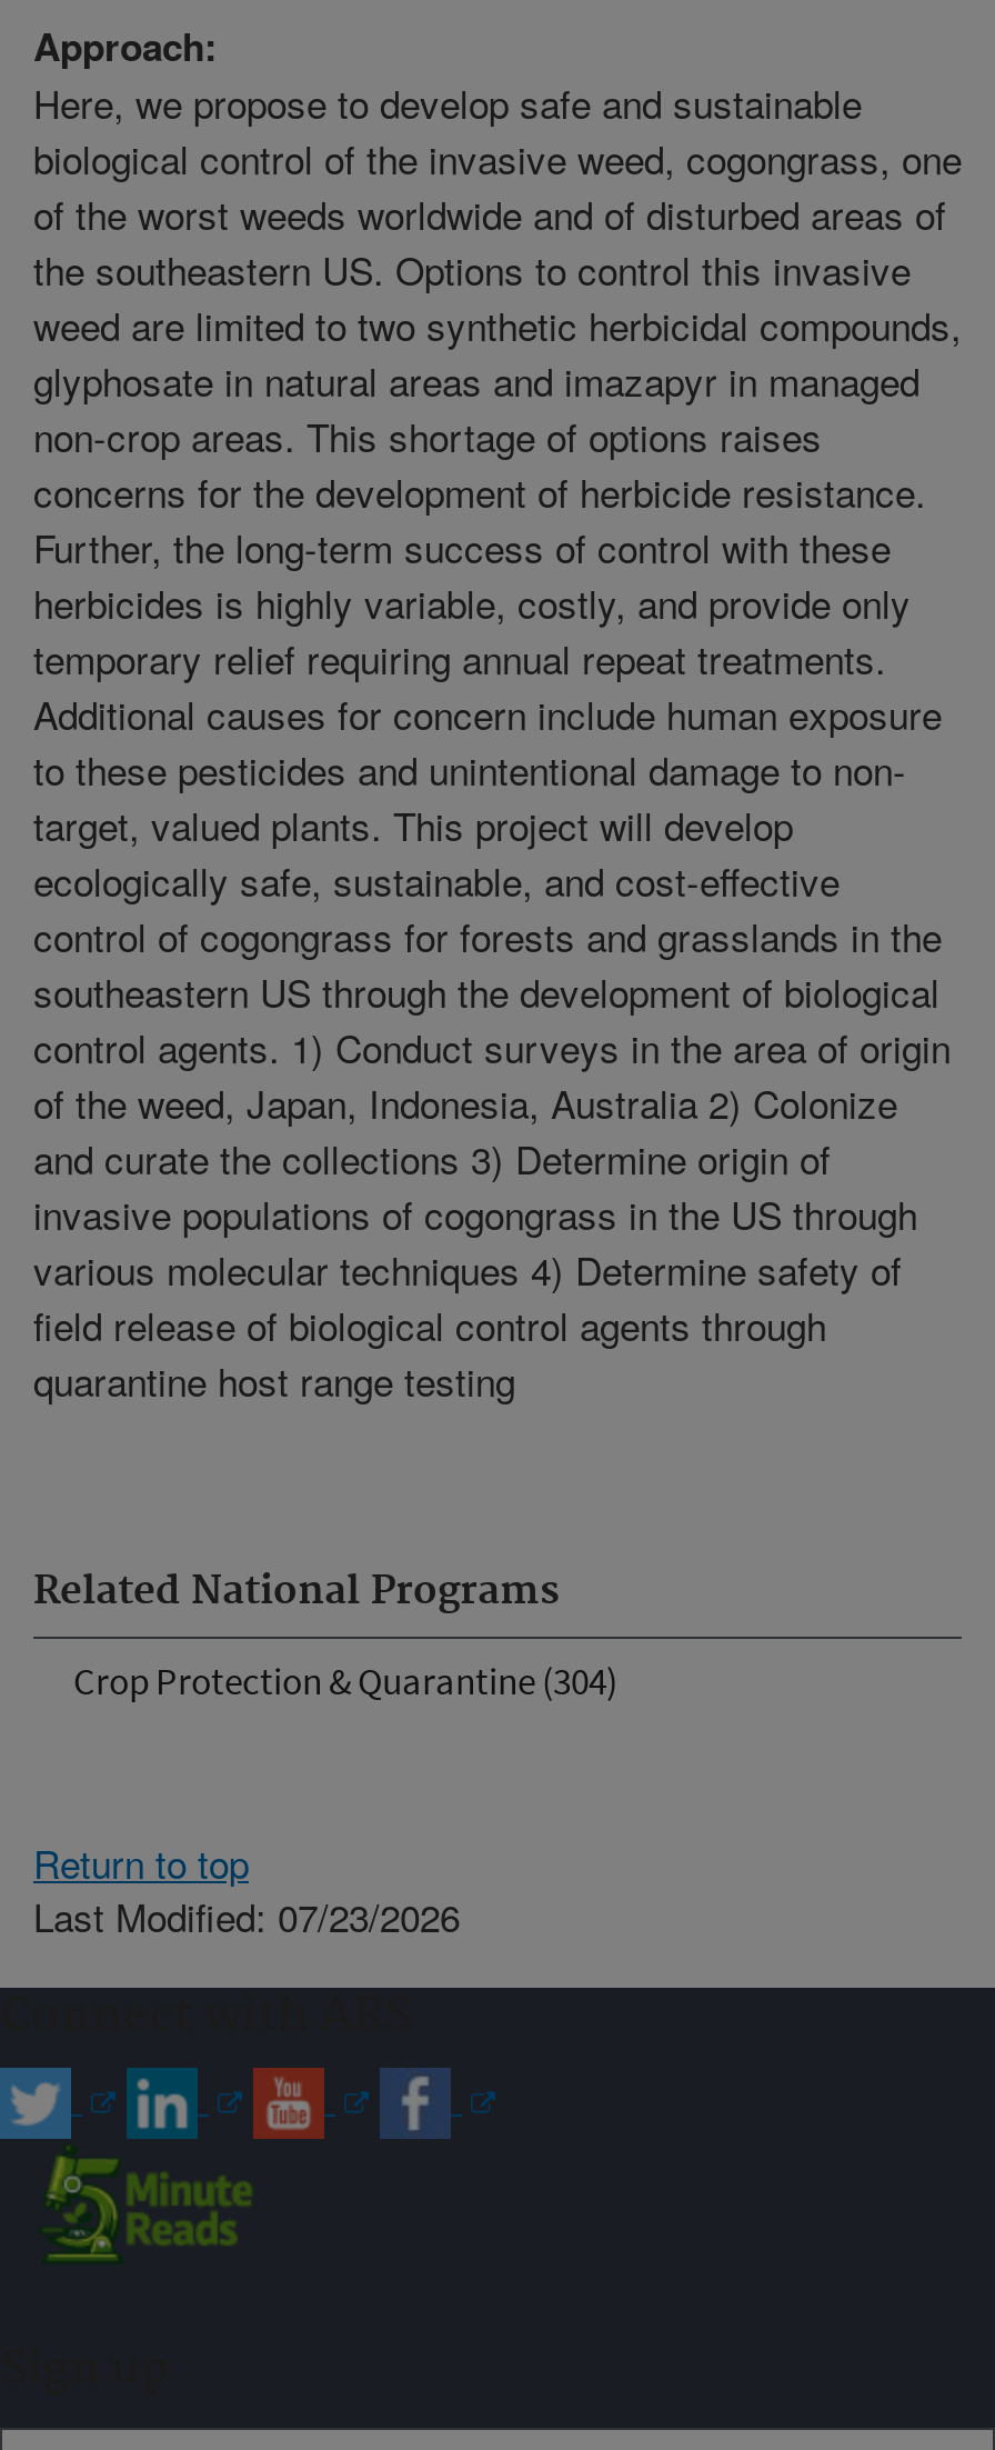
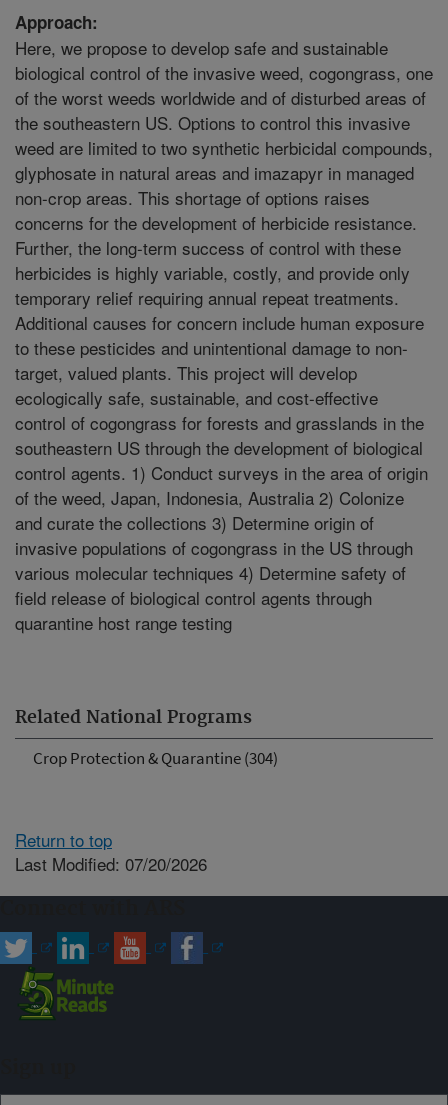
- Last Modified: 07/23/2026
+ Last Modified: 07/20/2026
